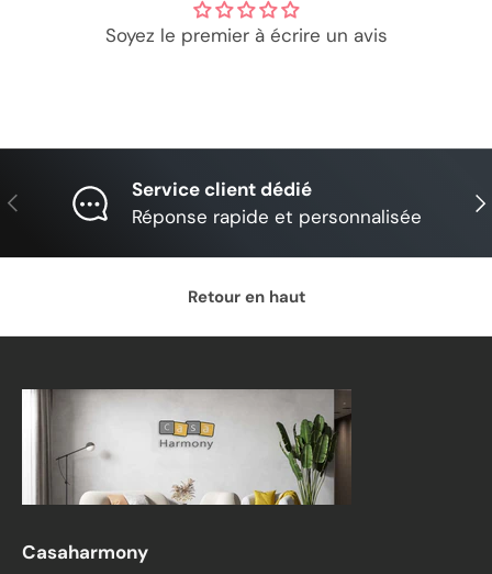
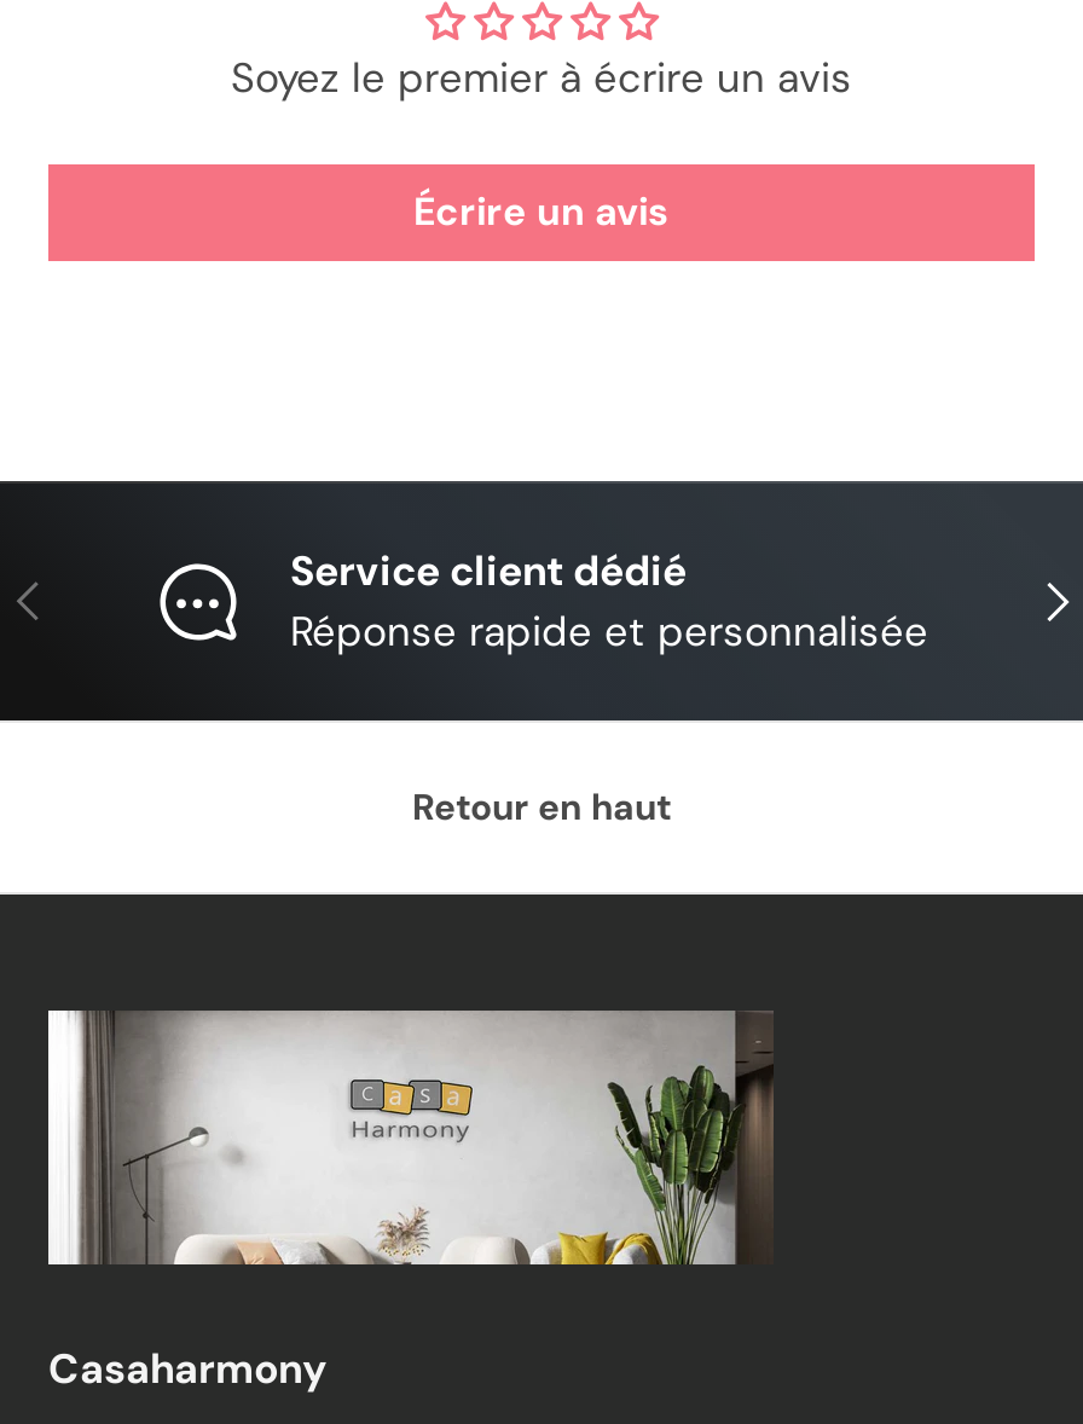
+ Écrire un avis
